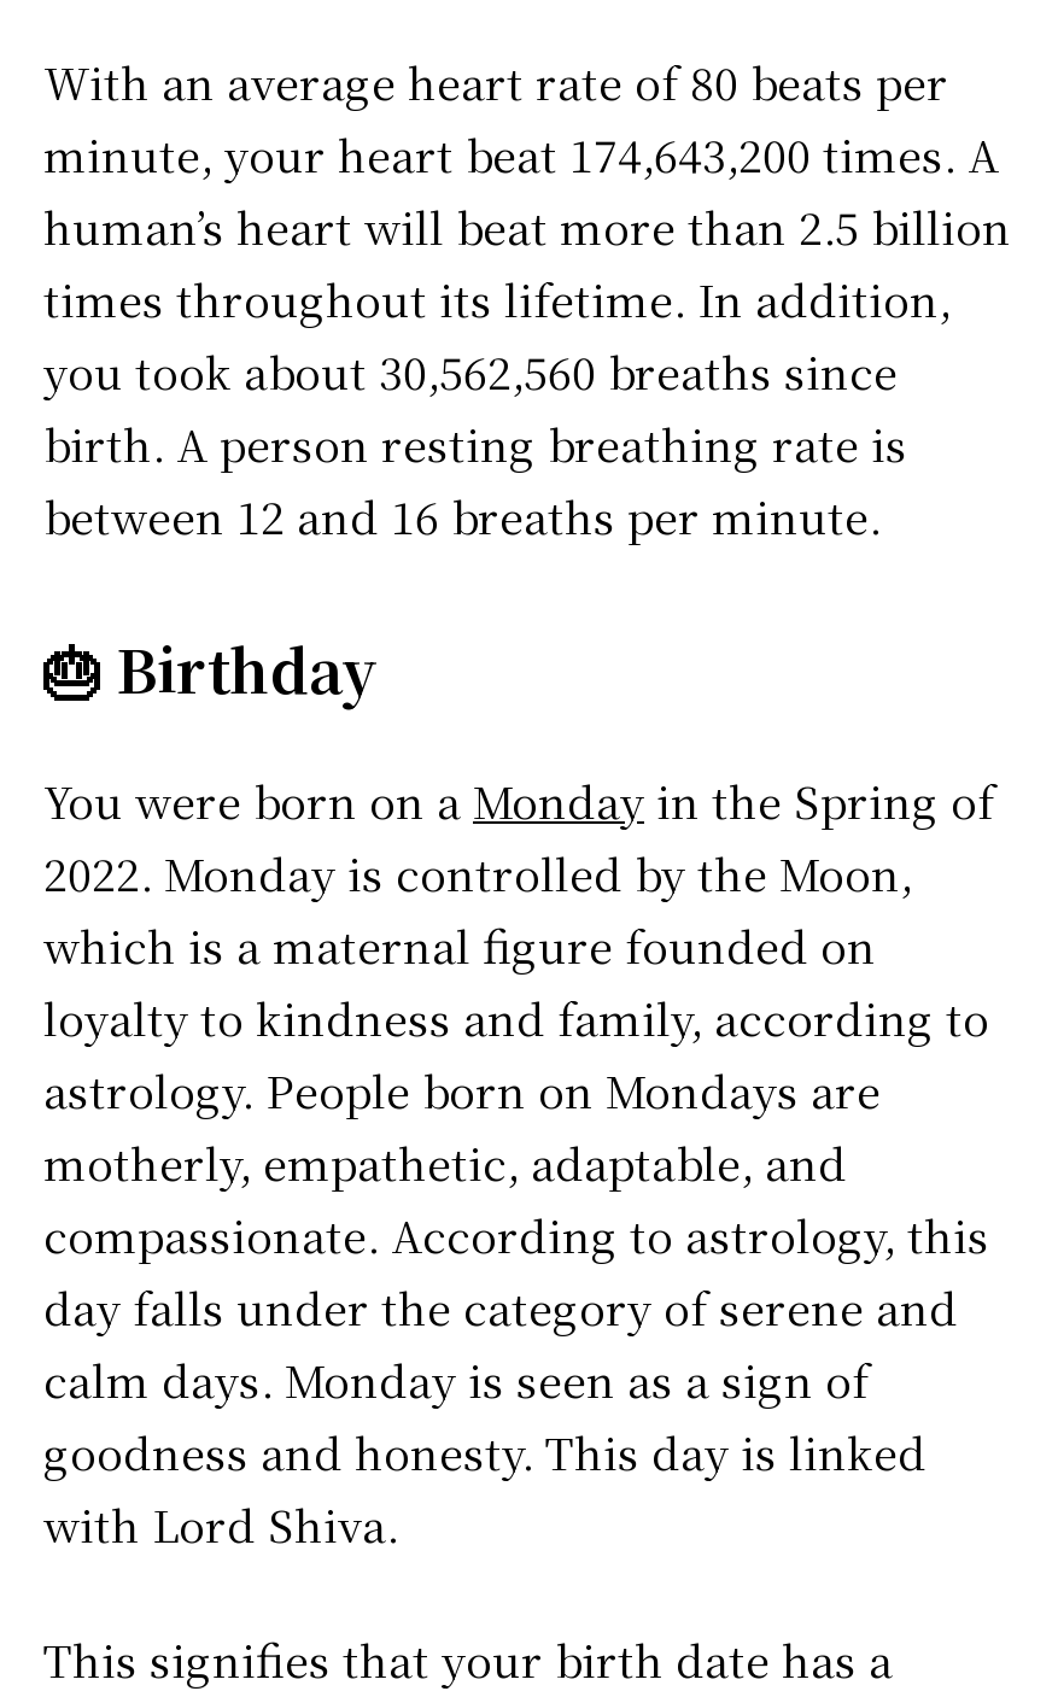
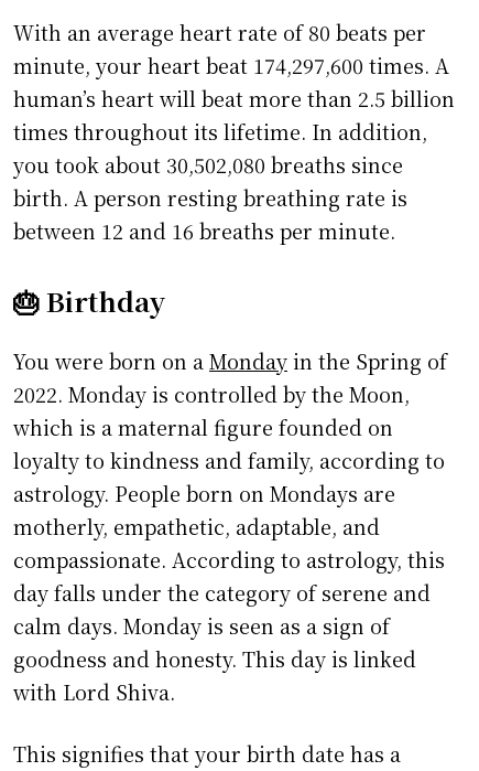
- minute, your heart beat 174,643,200 times. A
+ minute, your heart beat 174,297,600 times. A

- you took about 30,562,560 breaths since
+ you took about 30,502,080 breaths since
